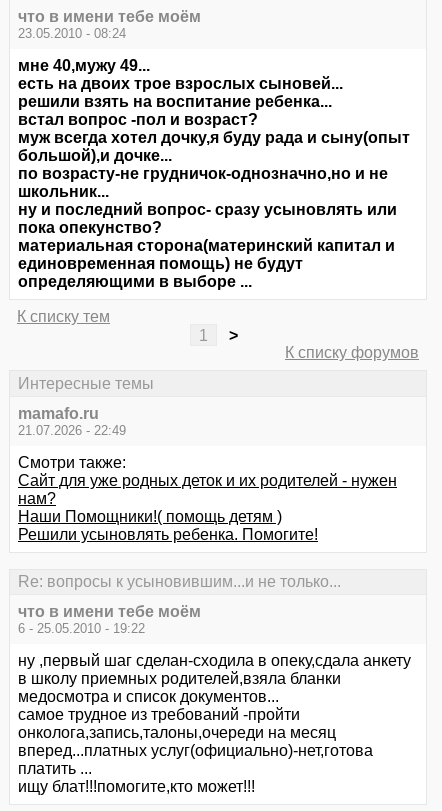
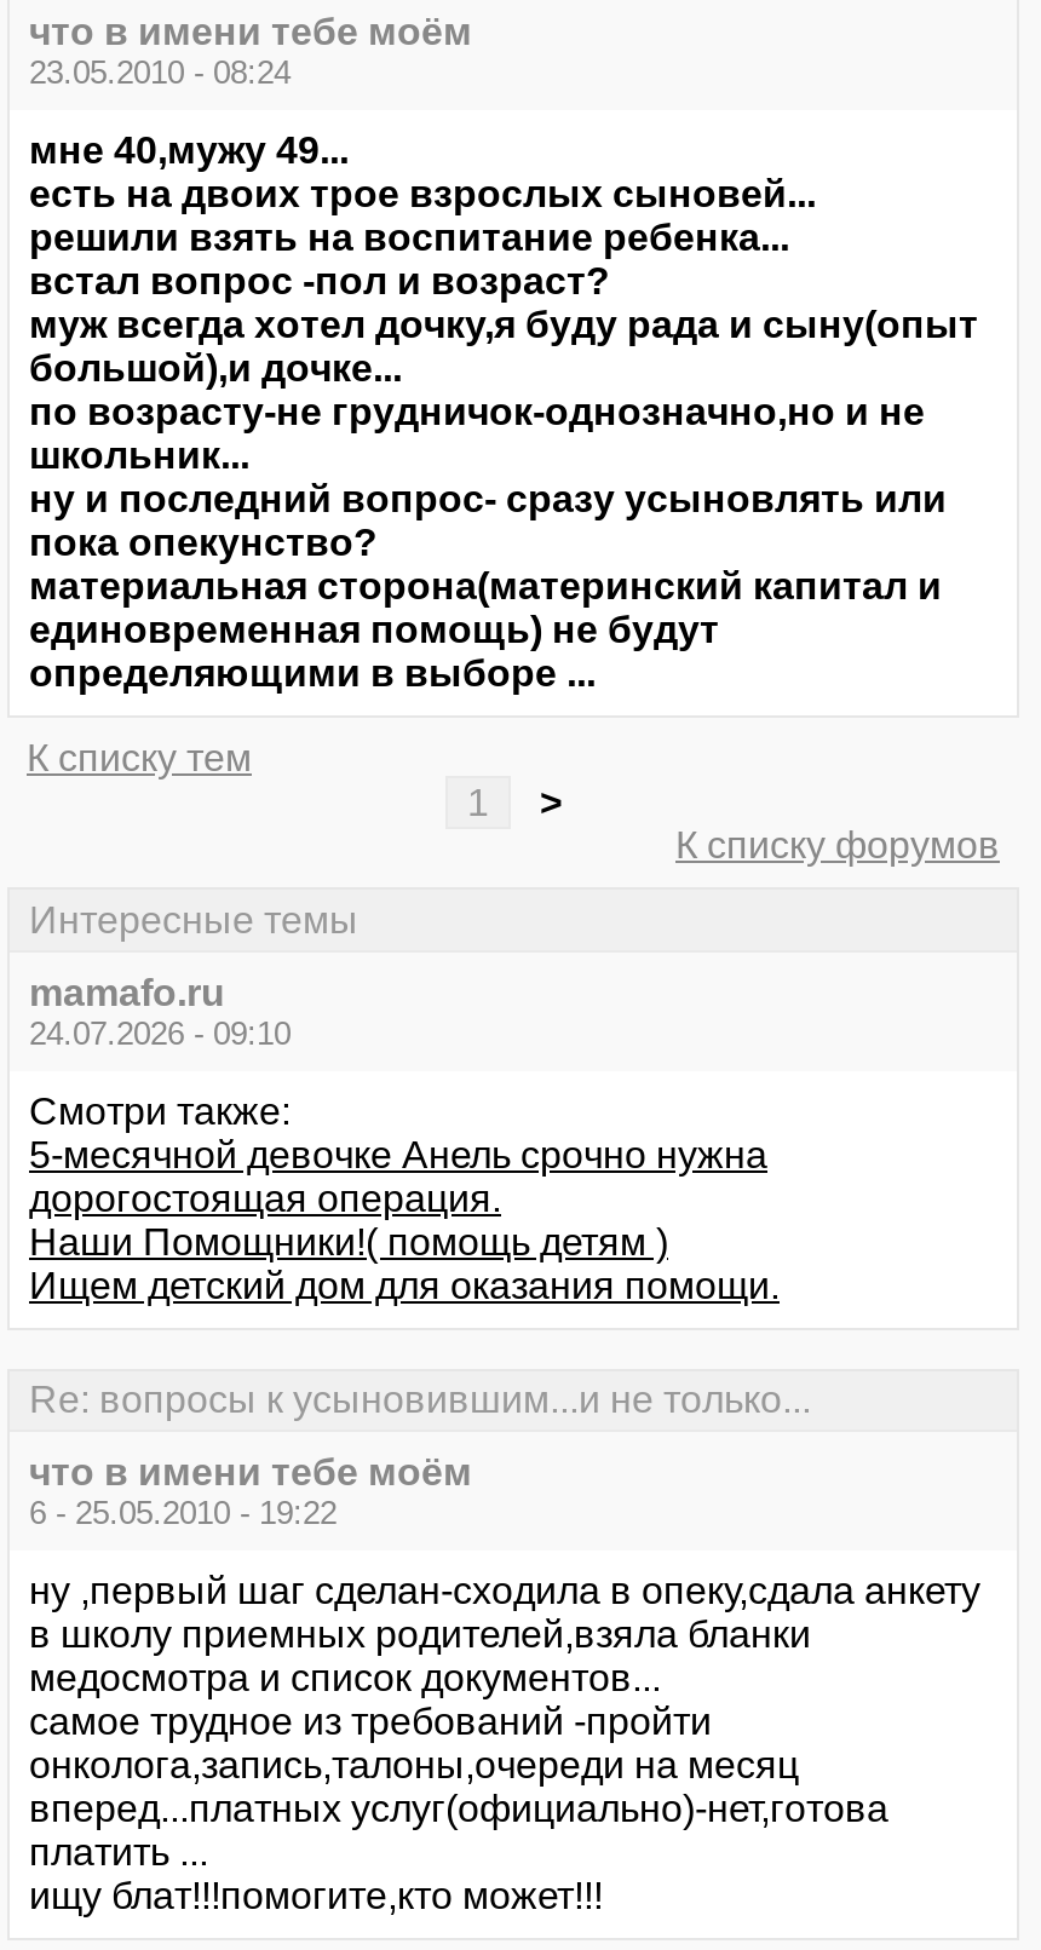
- 21.07.2026 - 22:49
+ 24.07.2026 - 09:10

- Сайт для уже родных деток и их родителей - нужен
- нам?
+ 5-месячной девочке Анель срочно нужна
+ дорогостоящая операция.

- Решили усыновлять ребенка. Помогите!
+ Ищем детский дом для оказания помощи.
